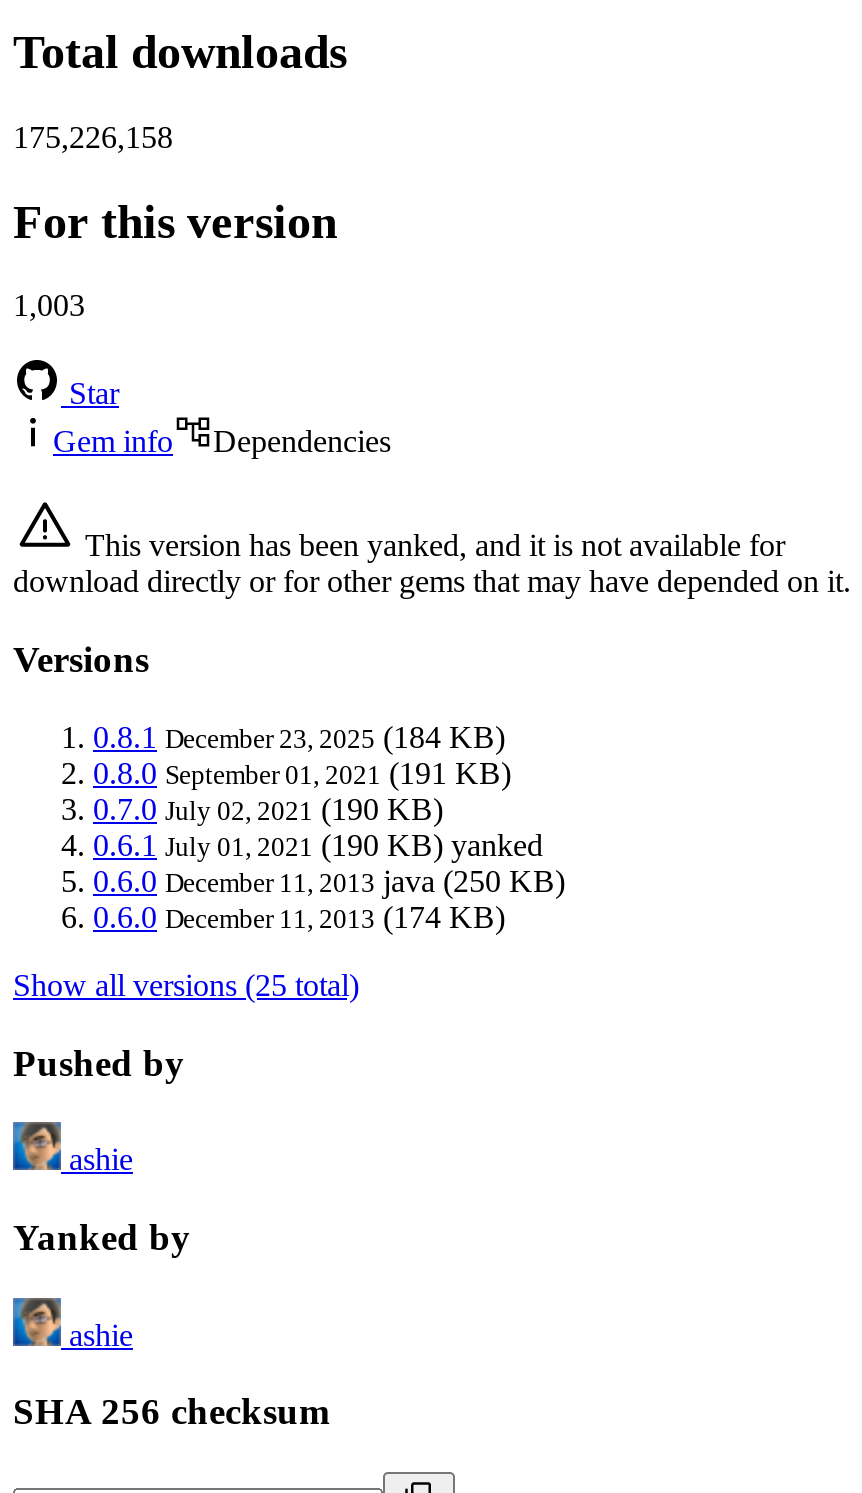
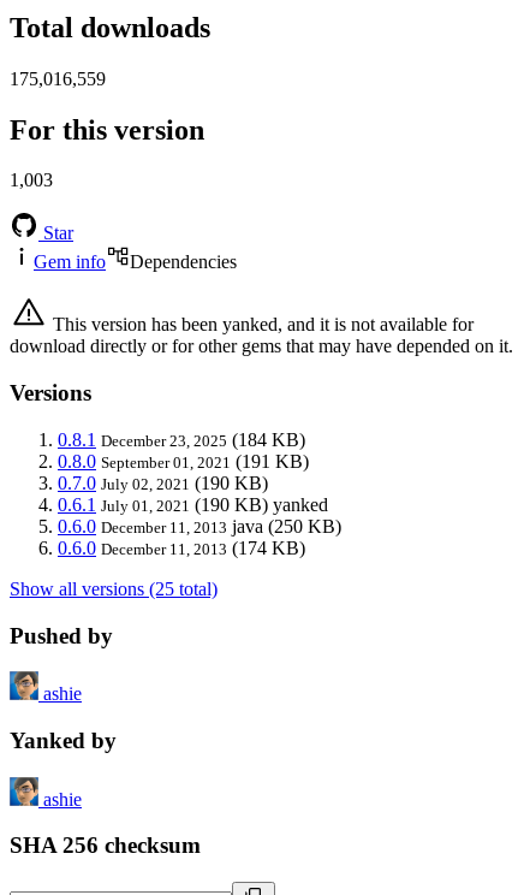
- 175,226,158
+ 175,016,559
